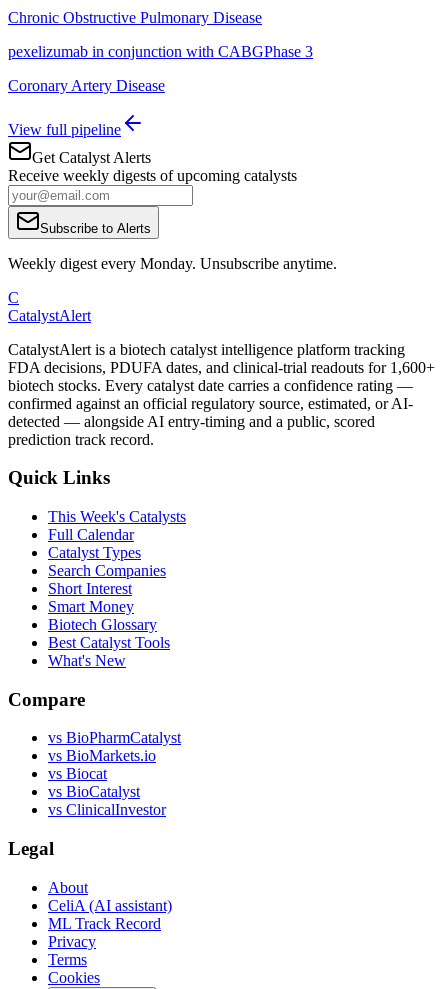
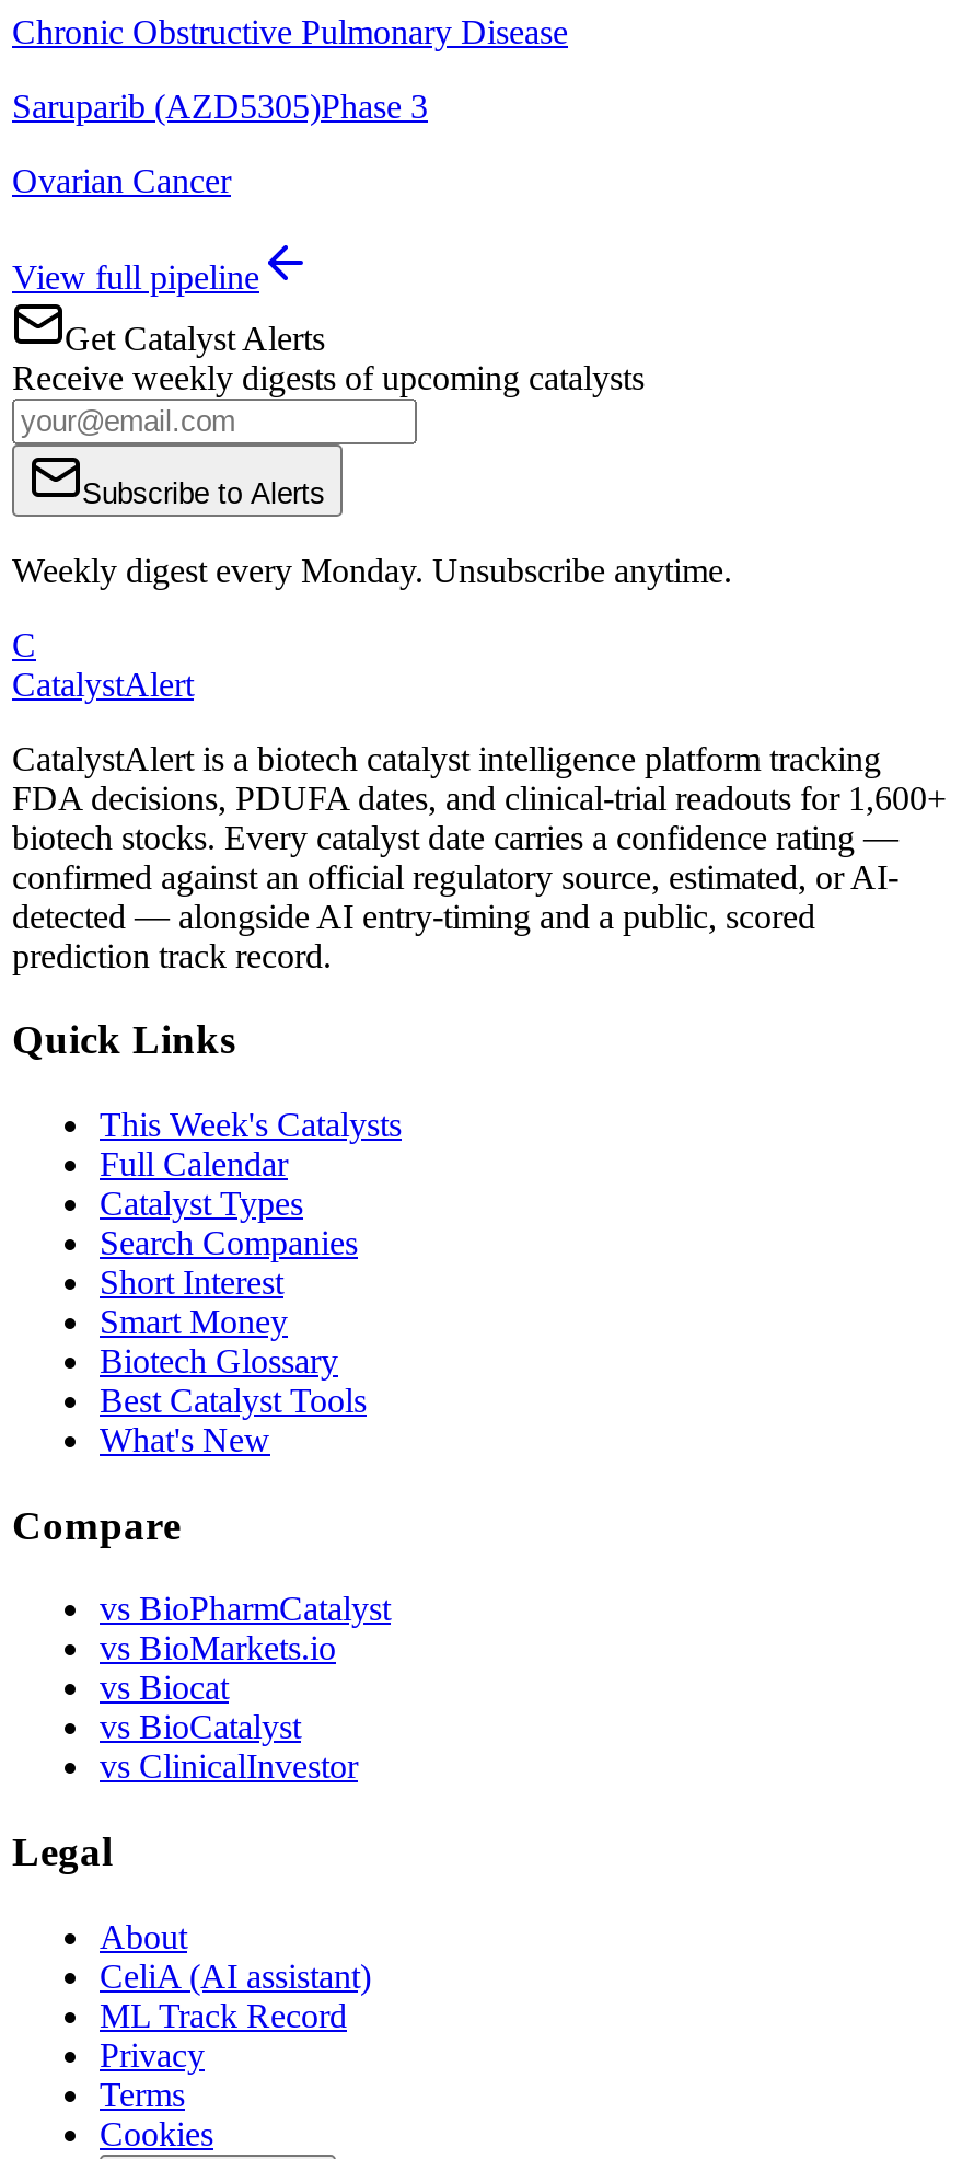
- pexelizumab in conjunction with CABGPhase 3
+ Saruparib (AZD5305)Phase 3

- Coronary Artery Disease
+ Ovarian Cancer
